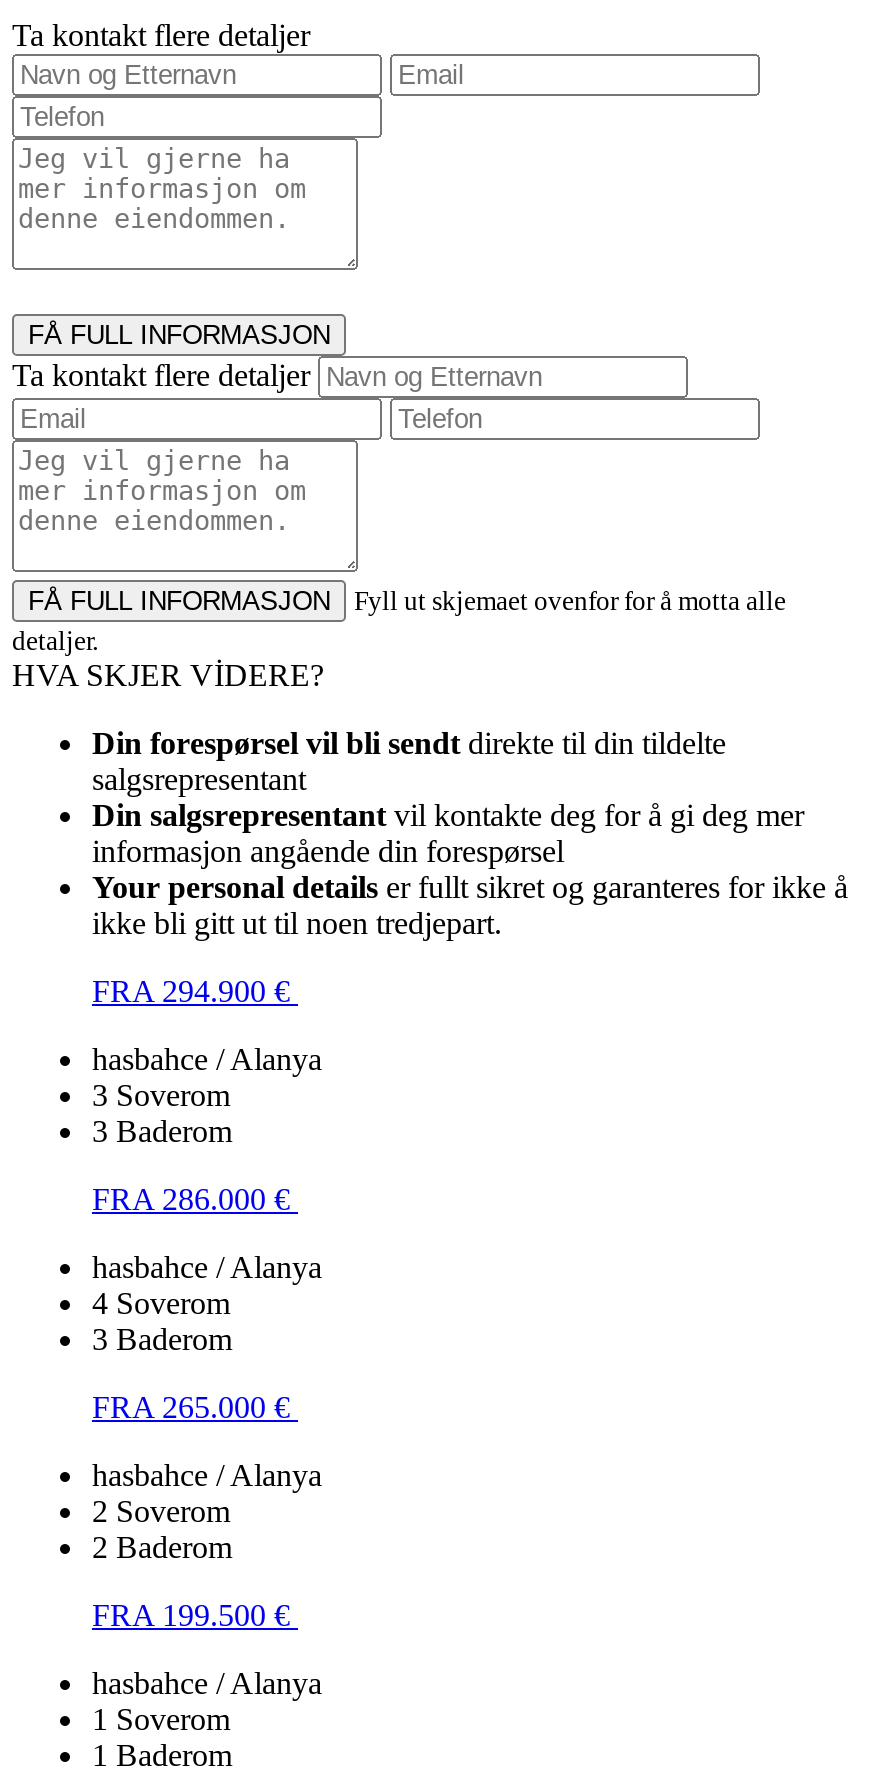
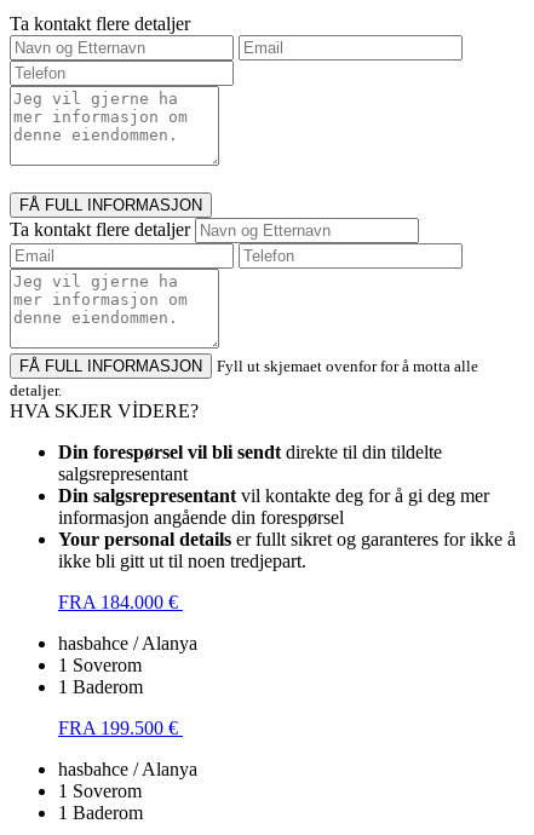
- FRA 294.900 €
+ FRA 184.000 €

- 3 Soverom
- 3 Baderom
- FRA 286.000 €
- hasbahce / Alanya
- 4 Soverom
- 3 Baderom
- FRA 265.000 €
- hasbahce / Alanya
- 2 Soverom
- 2 Baderom
+ 1 Soverom
+ 1 Baderom
